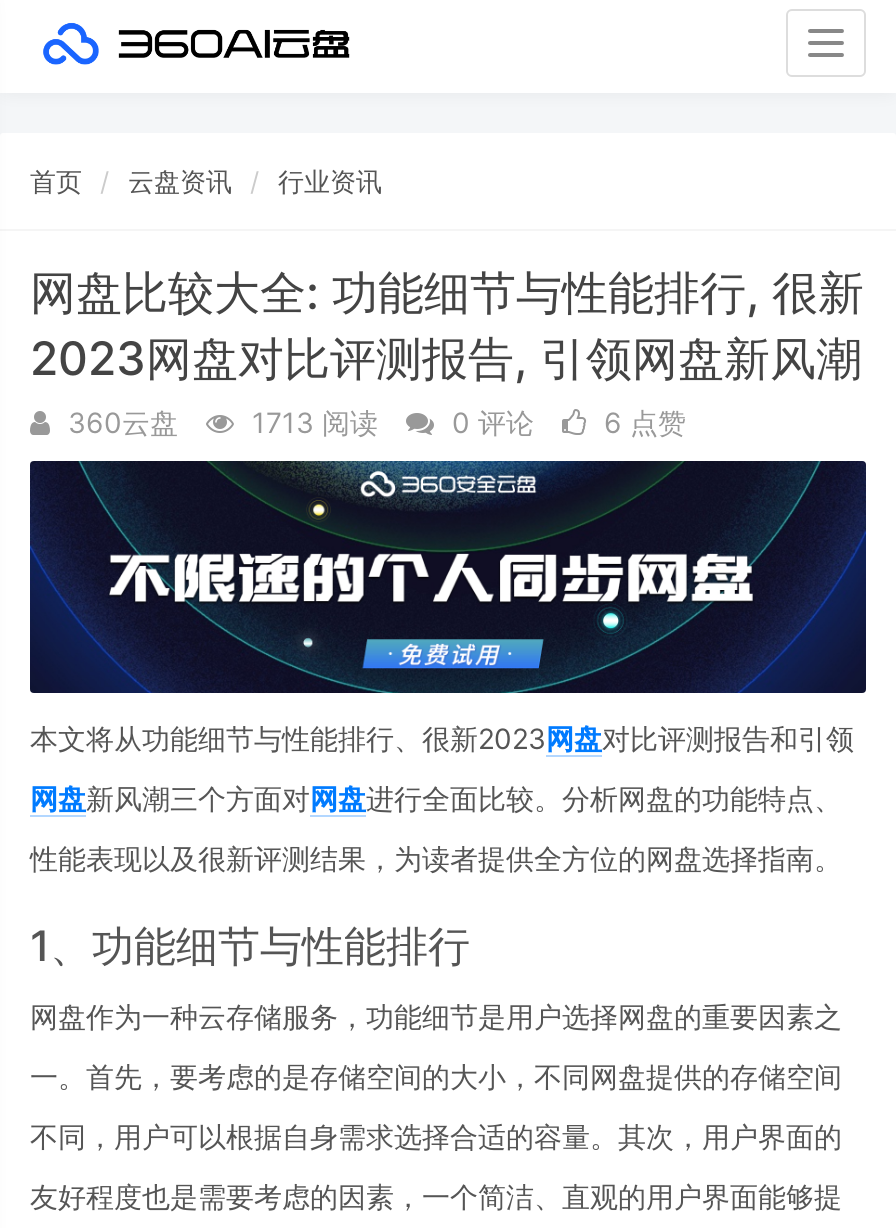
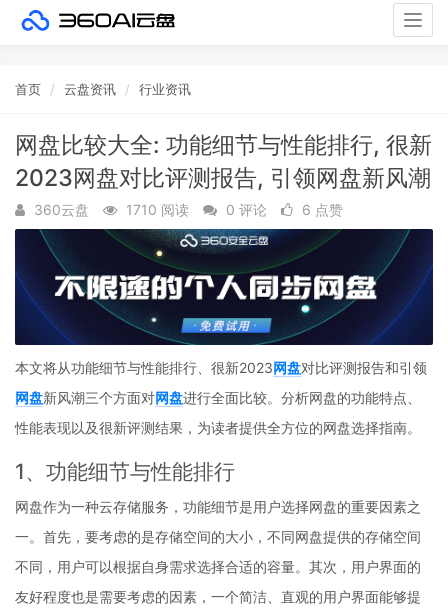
- 360云盘 1713 阅读 0 评论 6 点赞
+ 360云盘 1710 阅读 0 评论 6 点赞
